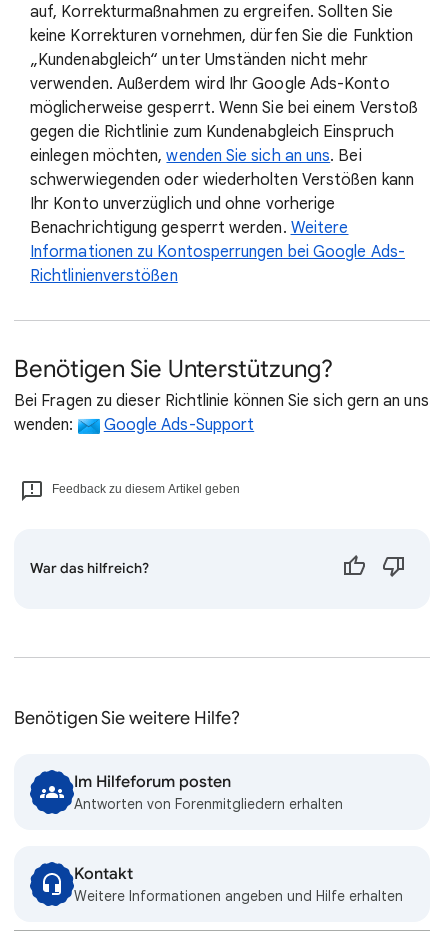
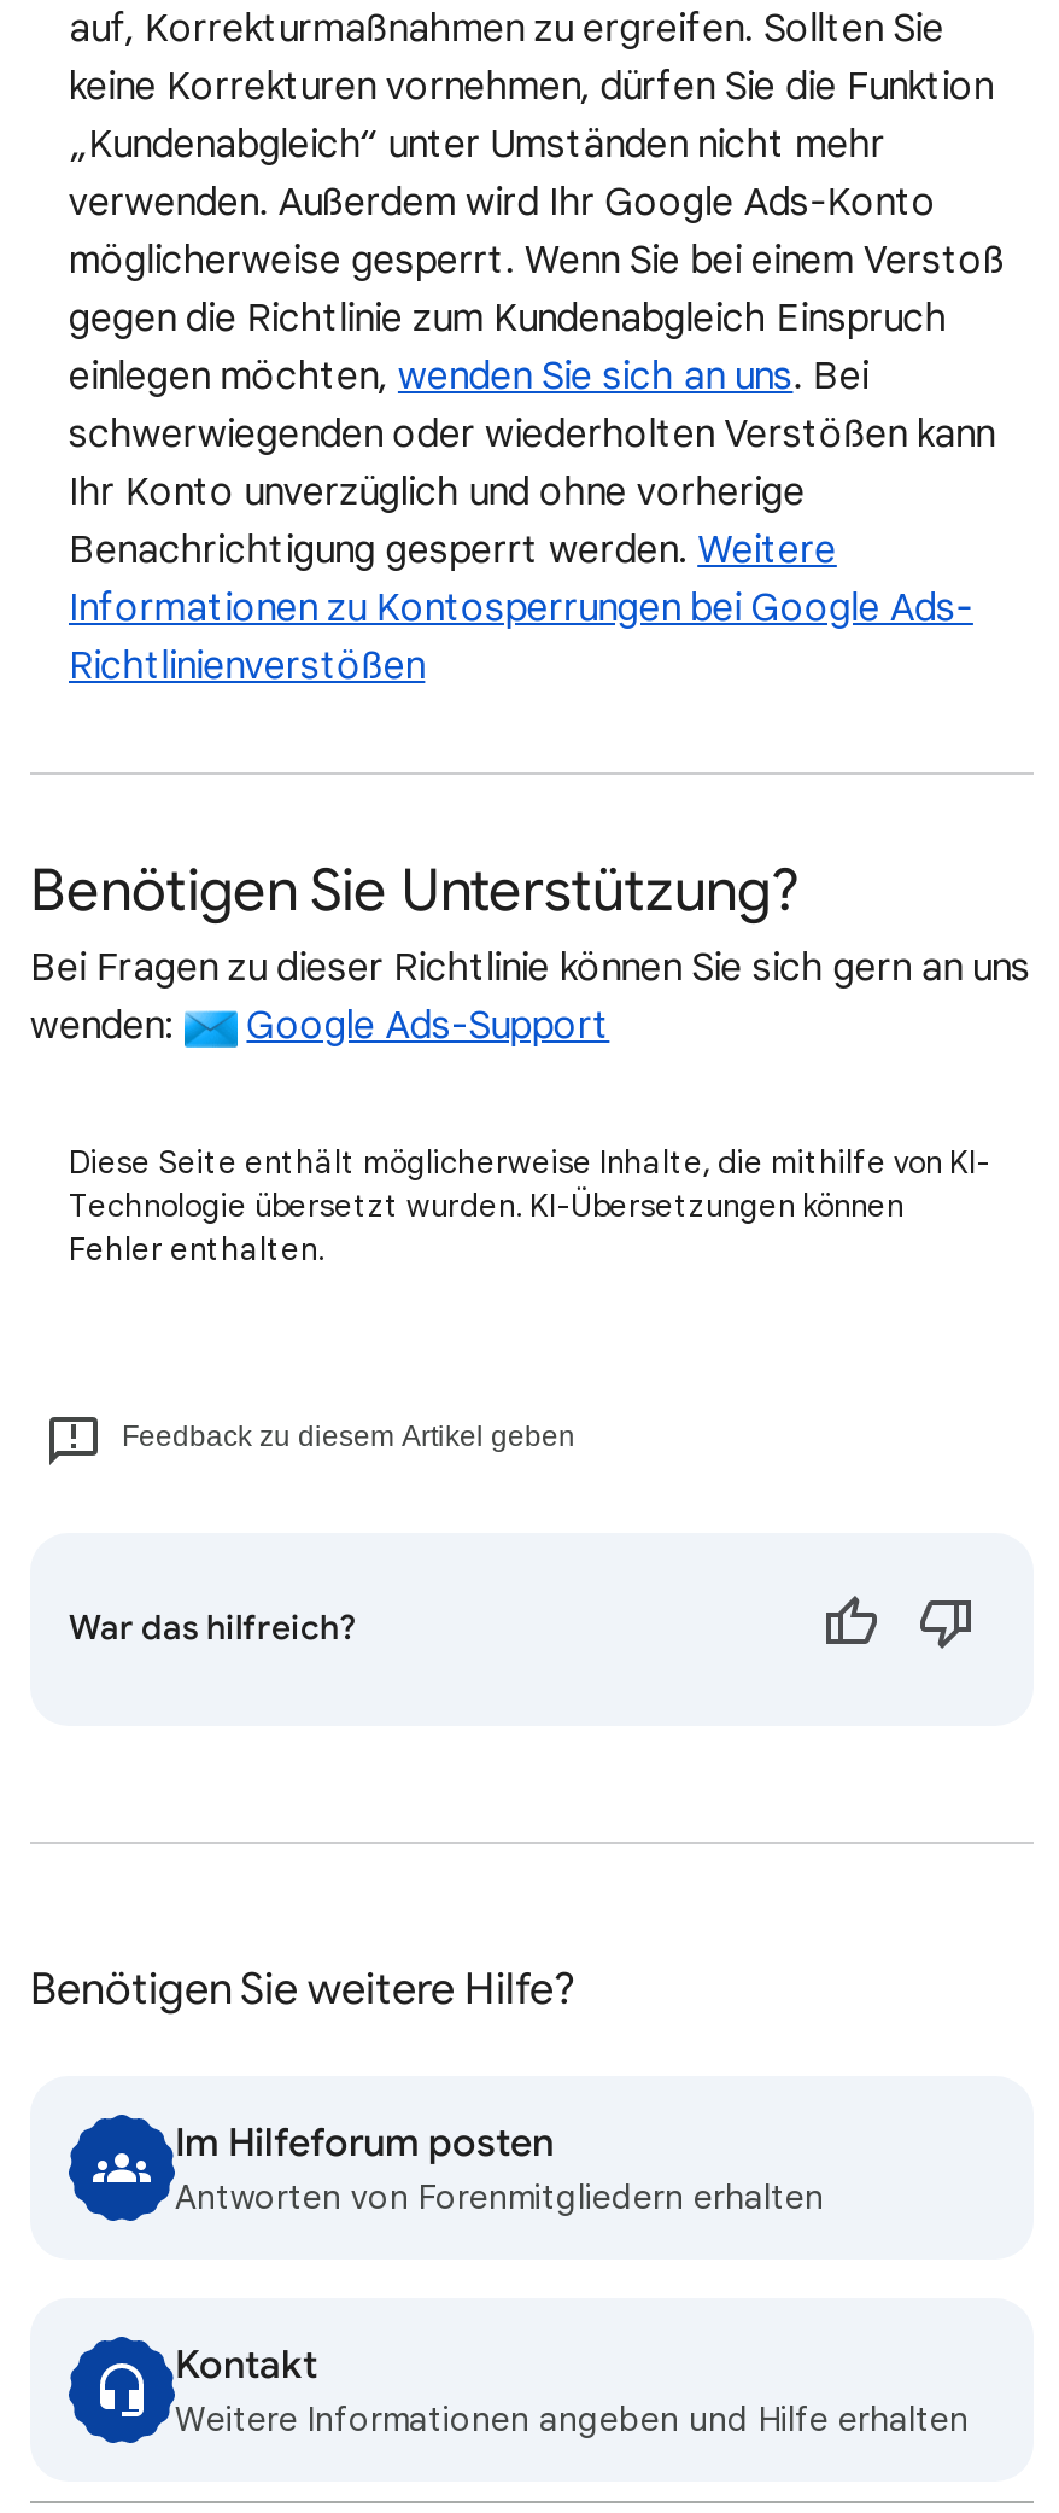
+ Diese Seite enthält möglicherweise Inhalte, die mithilfe von KI-
+ Technologie übersetzt wurden. KI-Übersetzungen können
+ Fehler enthalten.
